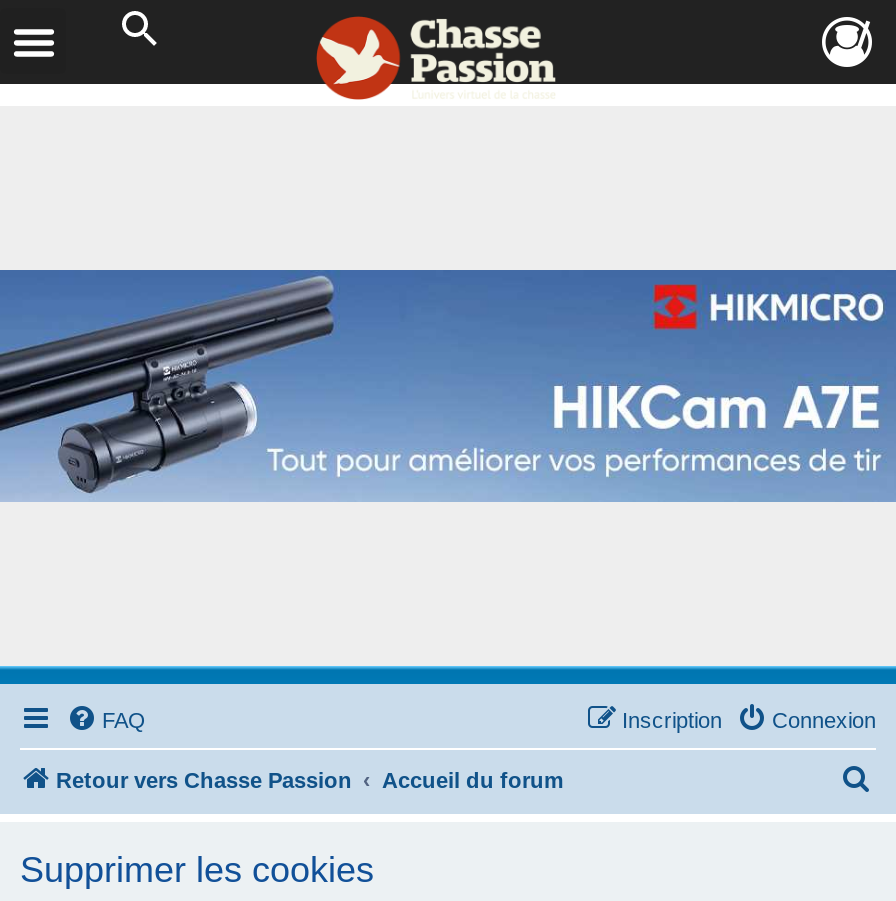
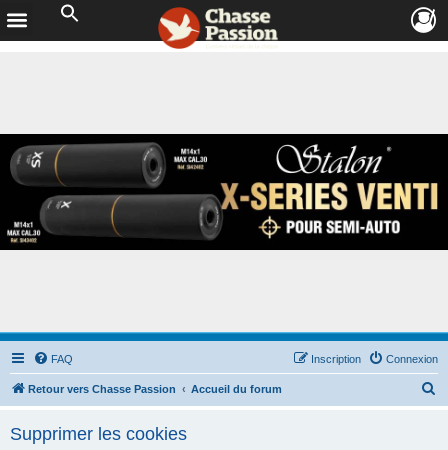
- [image]
+ [image]
